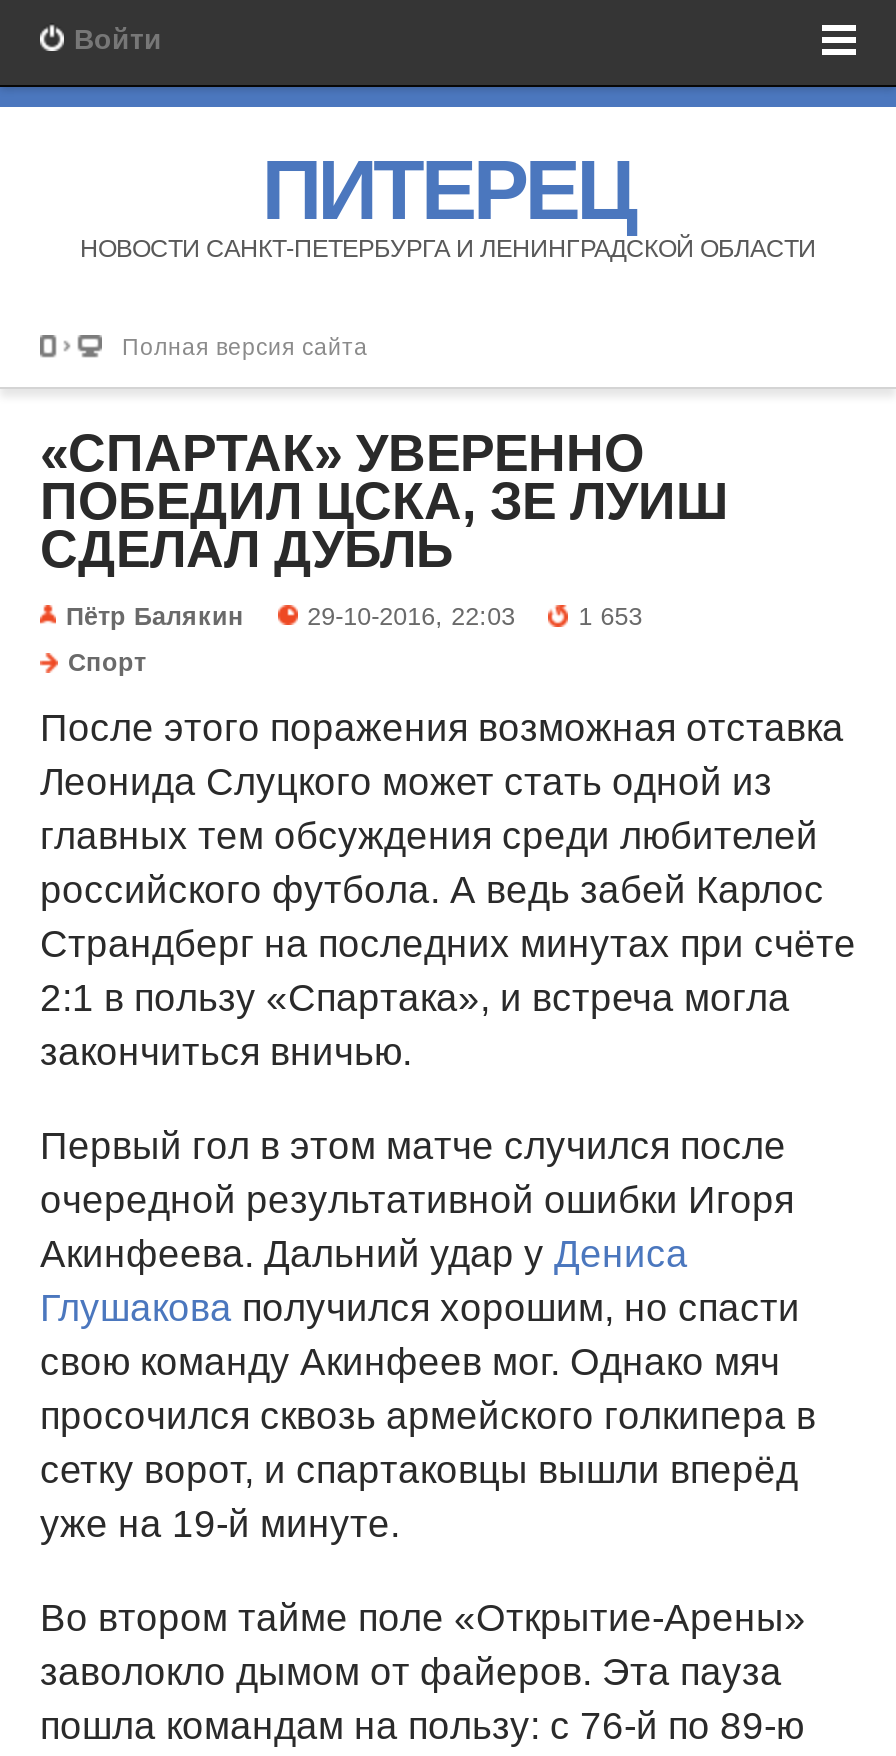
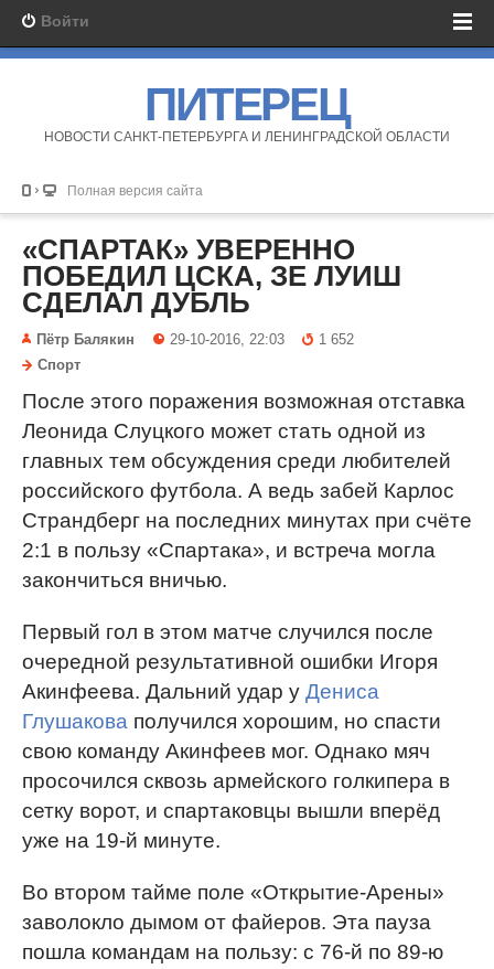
- 1 653
+ 1 652
